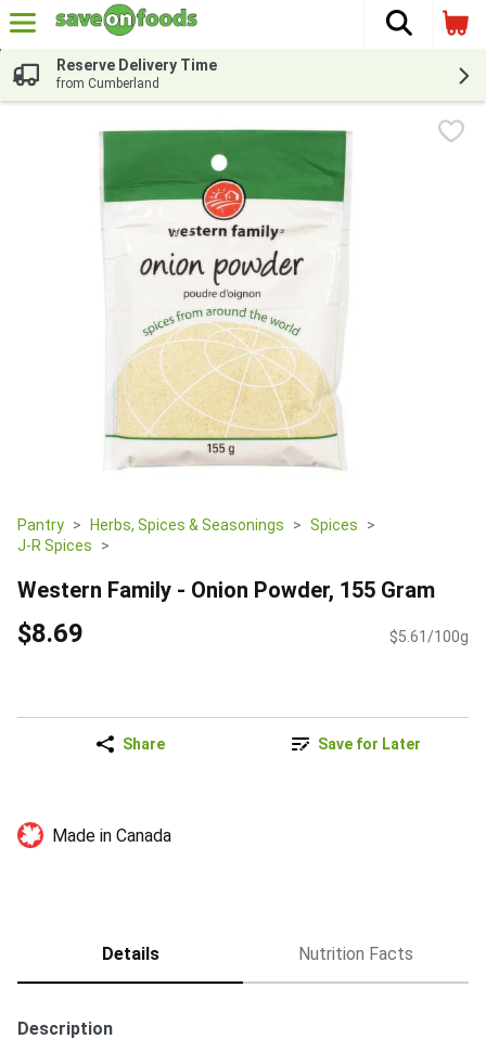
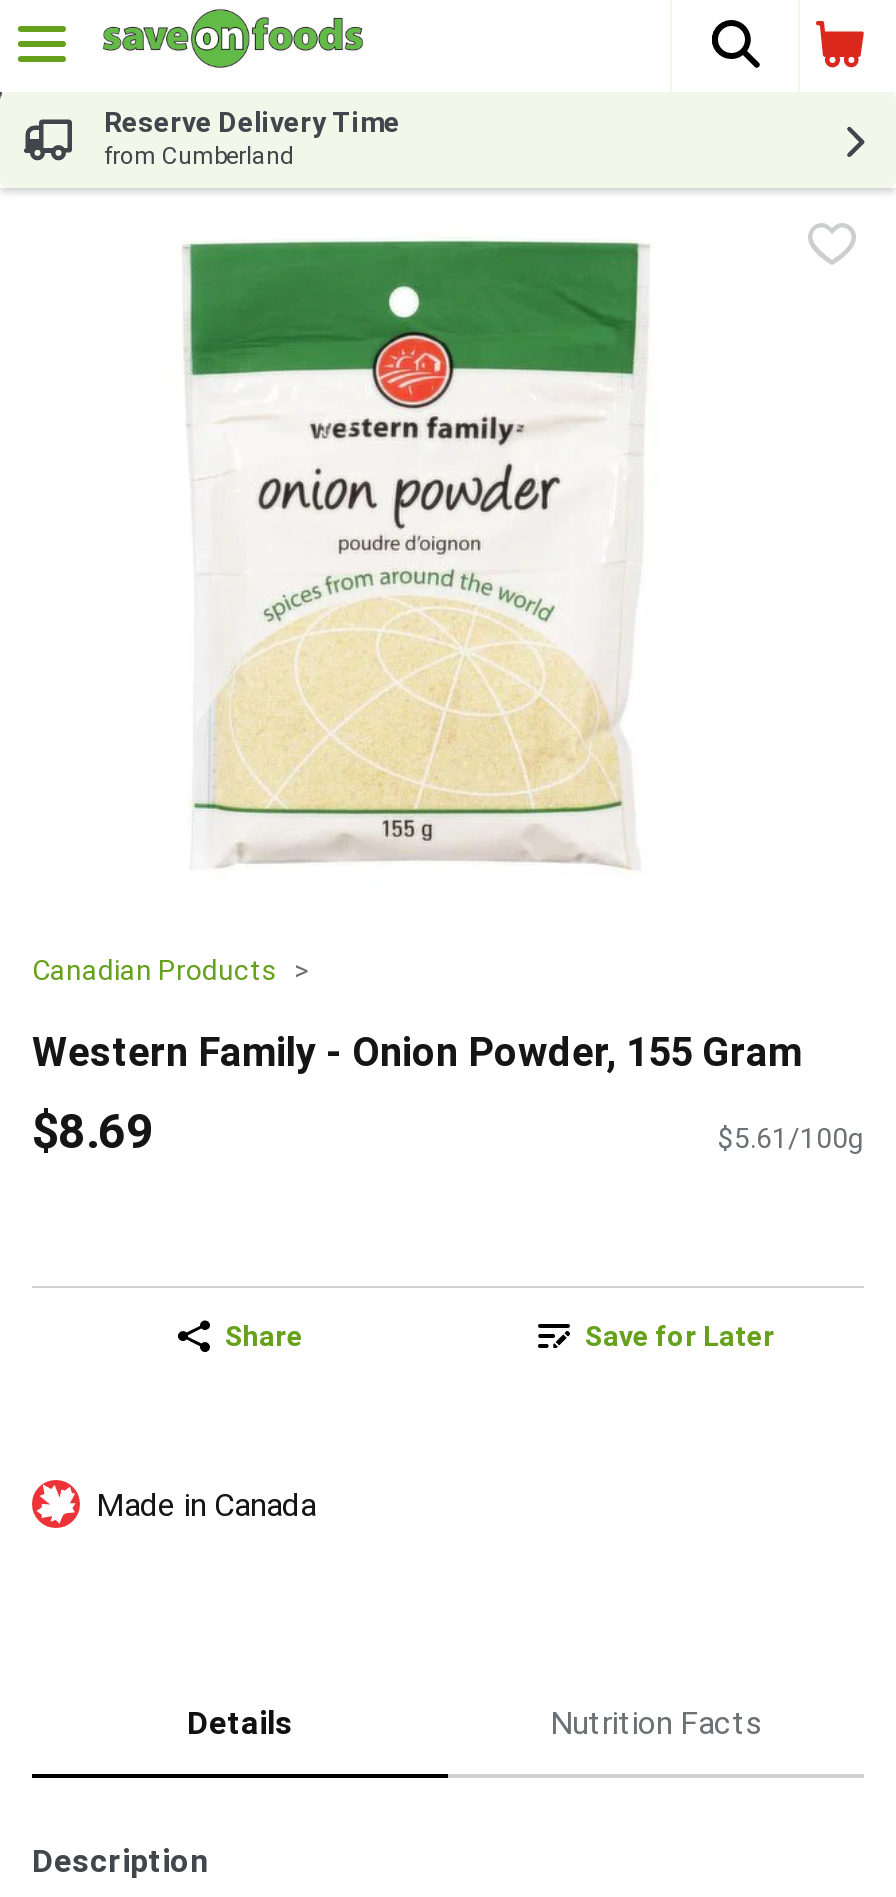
- Pantry
- Herbs, Spices & Seasonings
- Spices
- J-R Spices
+ Canadian Products
